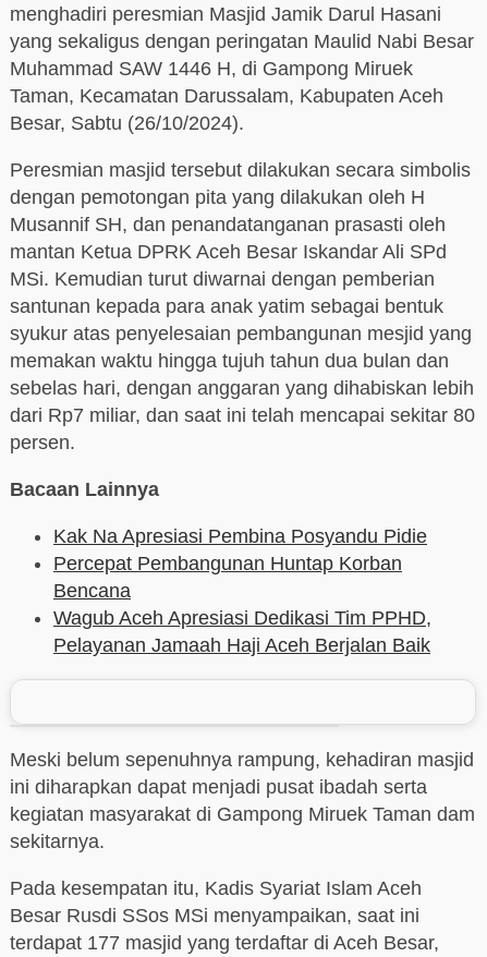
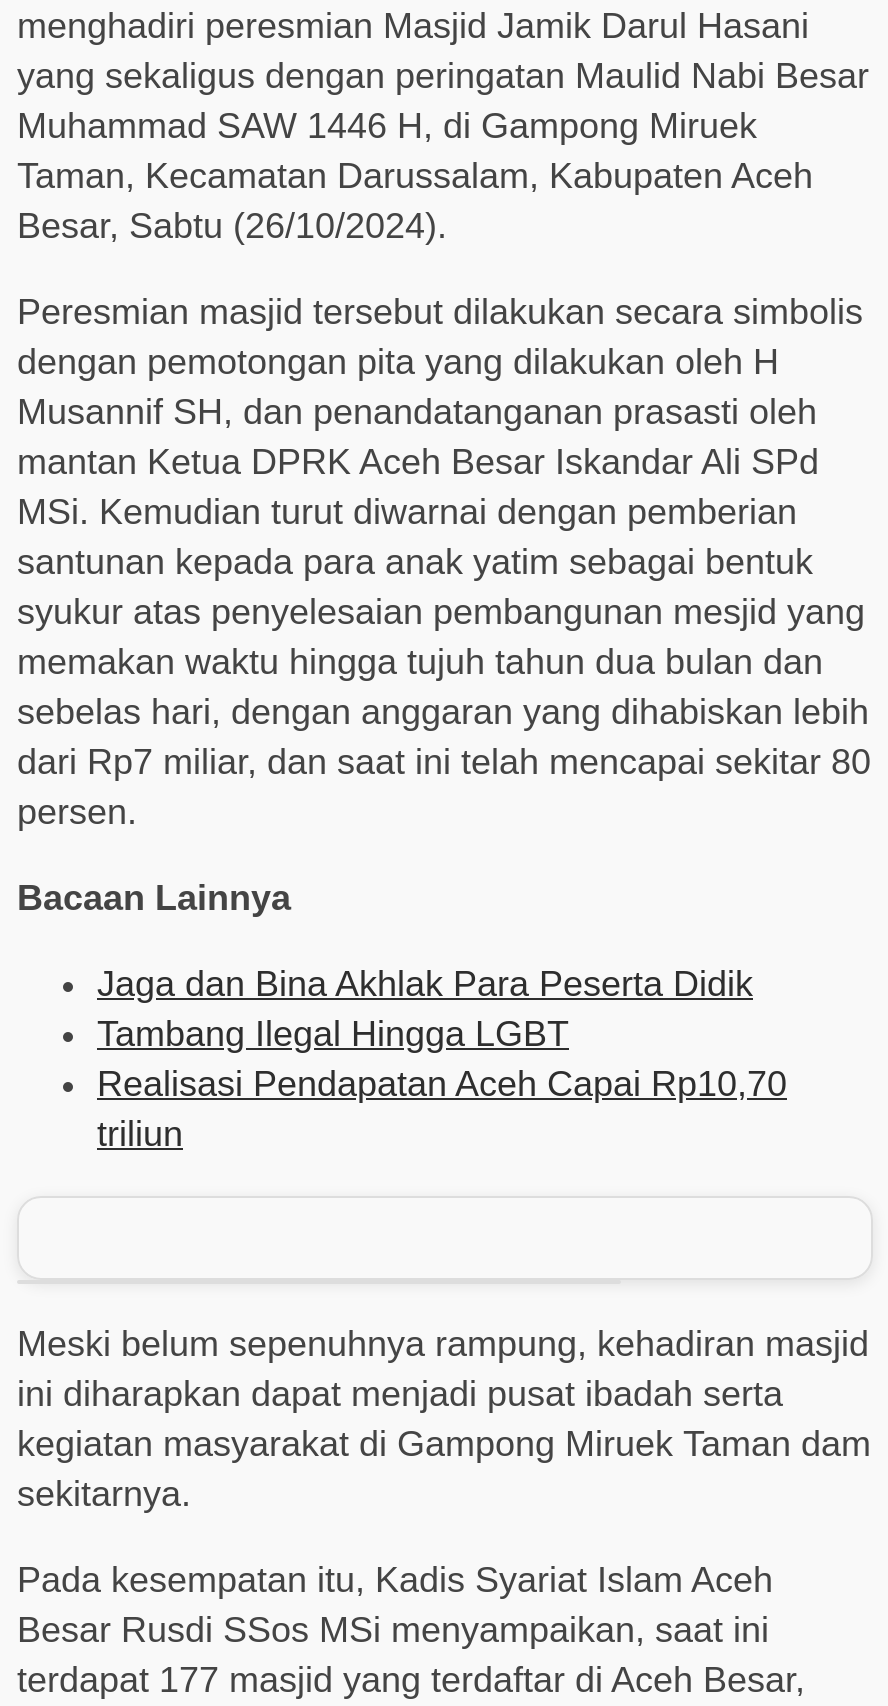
- Kak Na Apresiasi Pembina Posyandu Pidie
- Percepat Pembangunan Huntap Korban
- Bencana
- Wagub Aceh Apresiasi Dedikasi Tim PPHD,
- Pelayanan Jamaah Haji Aceh Berjalan Baik
+ Jaga dan Bina Akhlak Para Peserta Didik
+ Tambang Ilegal Hingga LGBT
+ Realisasi Pendapatan Aceh Capai Rp10,70
+ triliun
